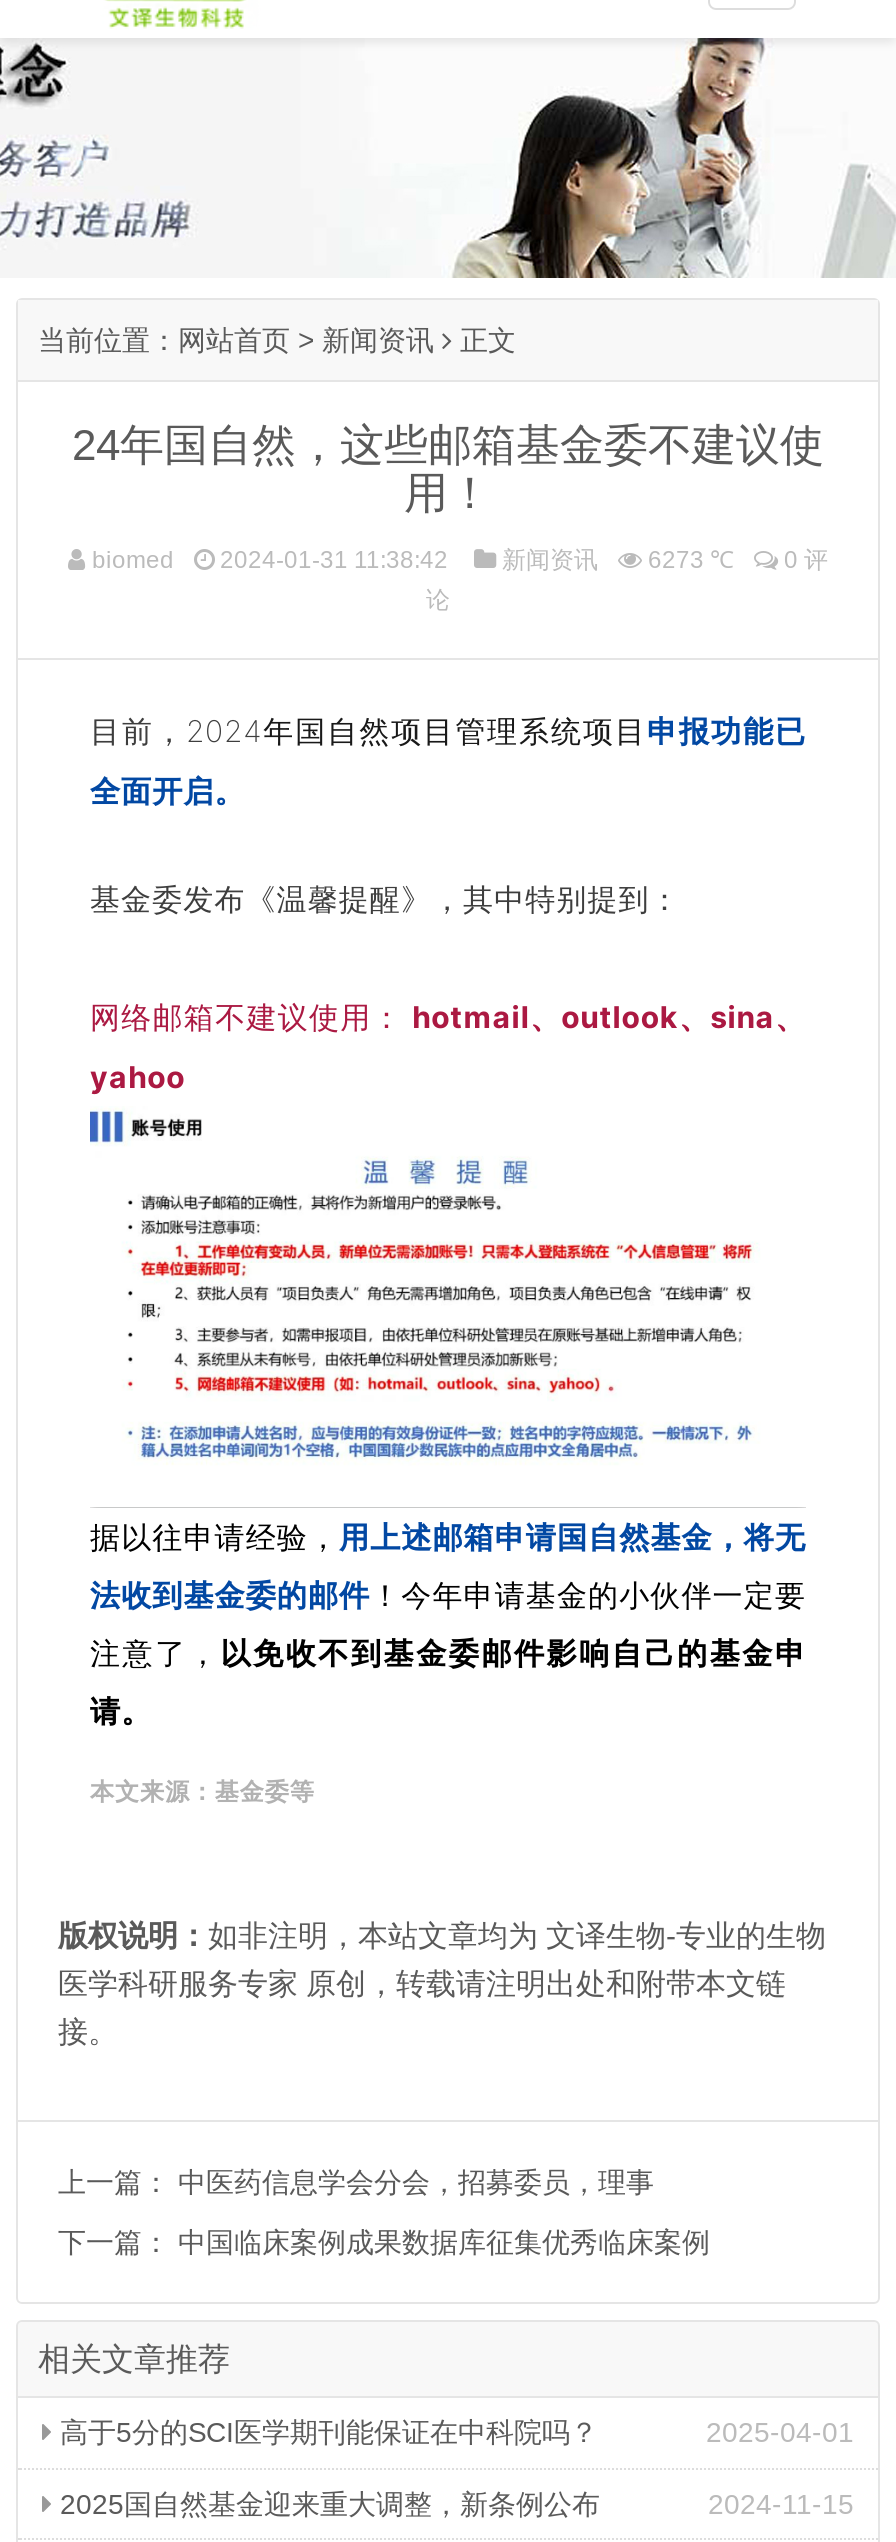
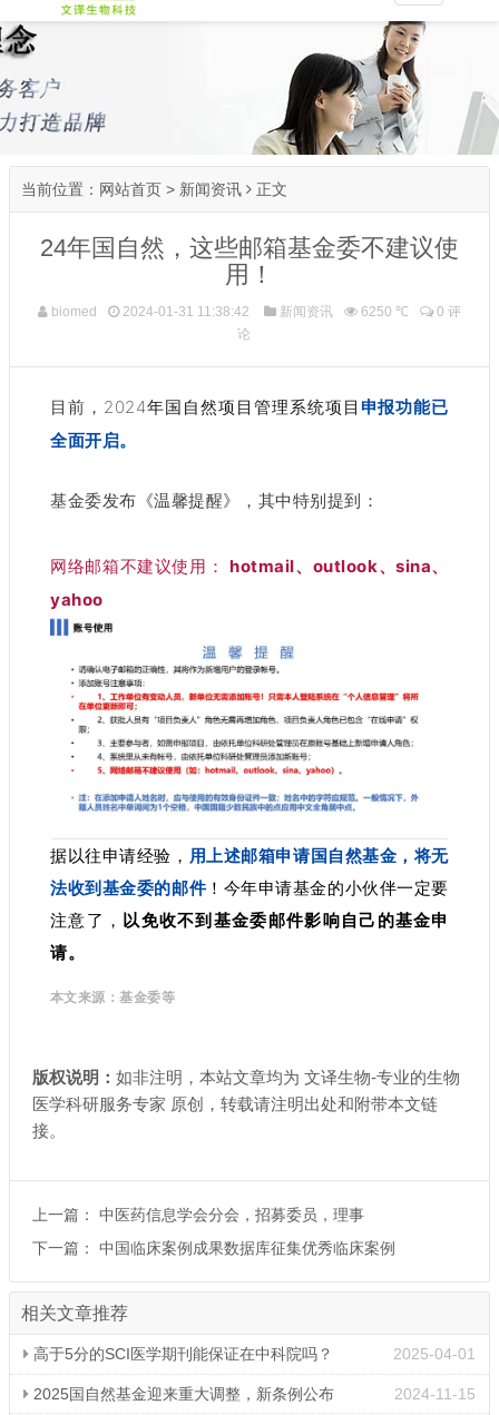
- biomed 2024-01-31 11:38:42 新闻资讯 6273 ℃ 0 评
+ biomed 2024-01-31 11:38:42 新闻资讯 6250 ℃ 0 评
